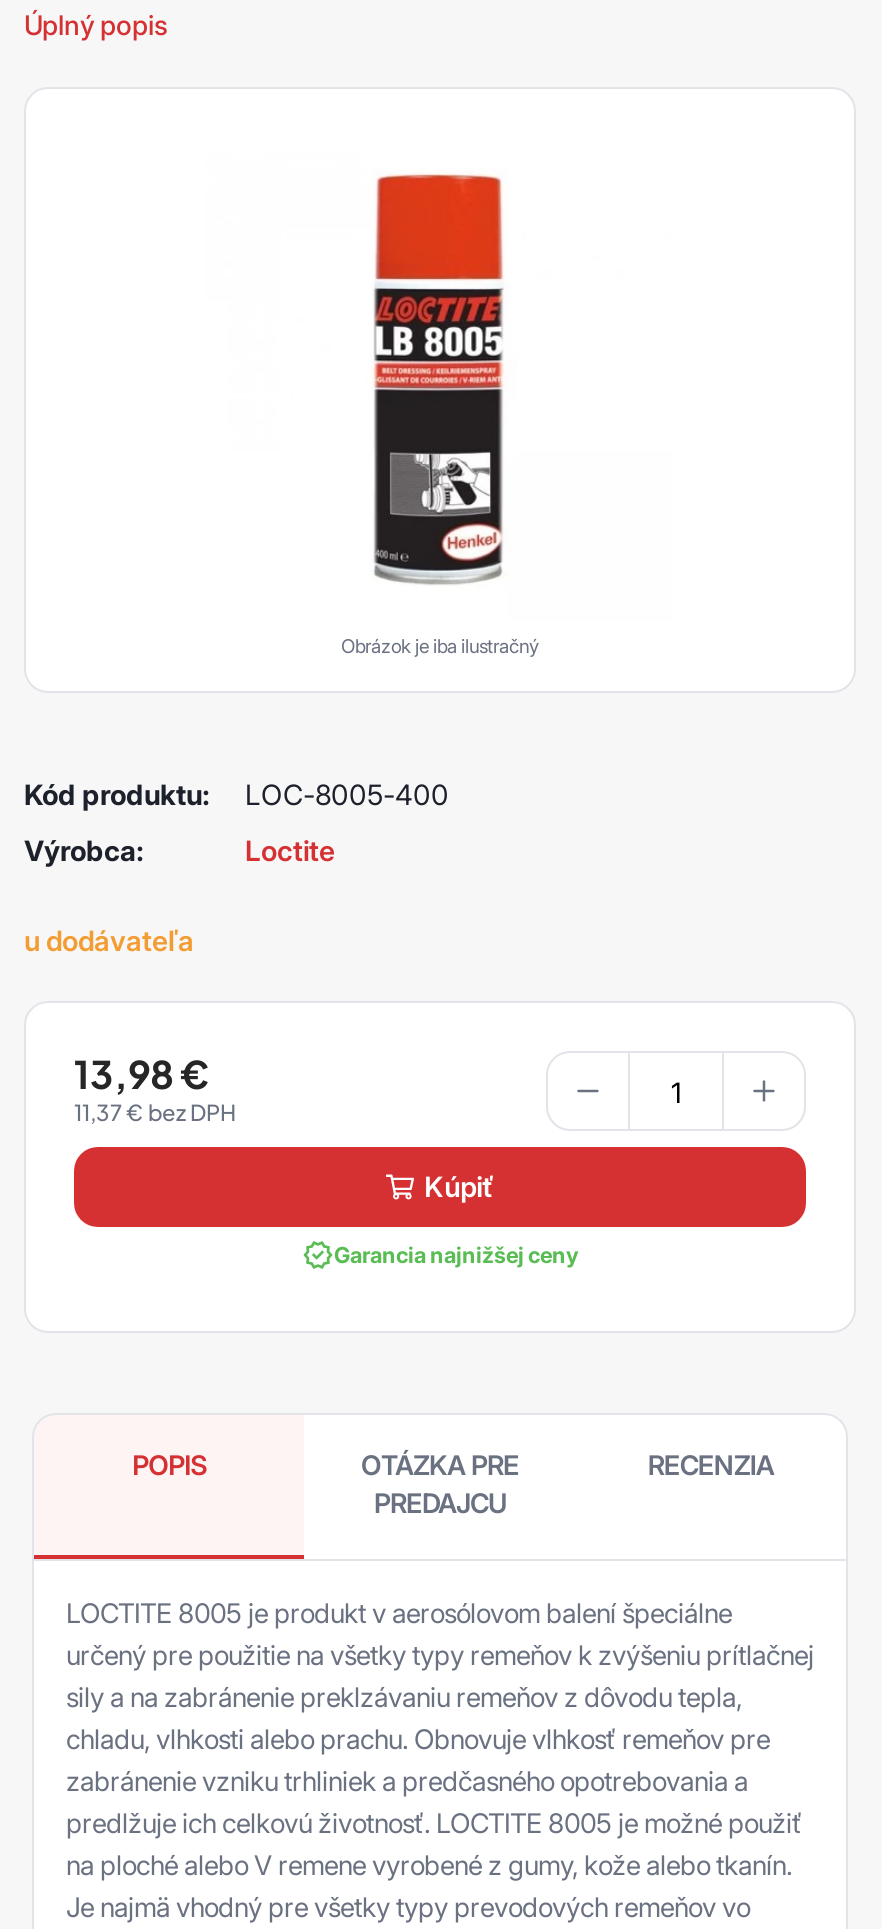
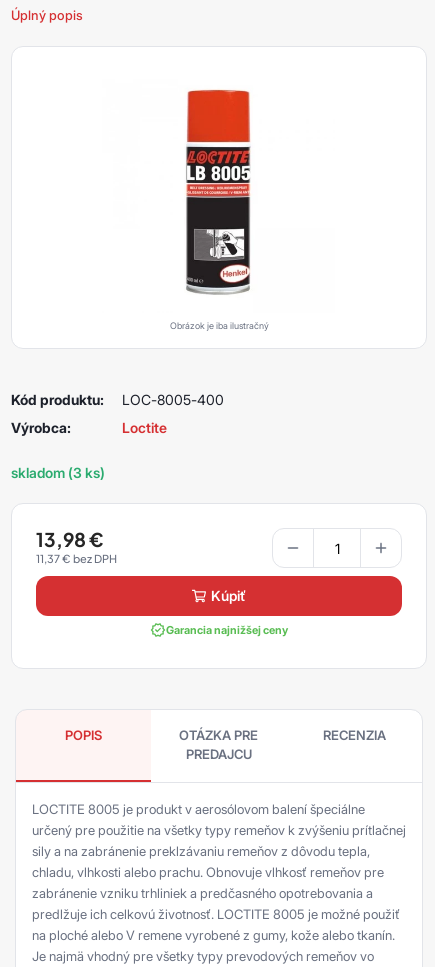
- u dodávateľa
+ skladom (3 ks)
